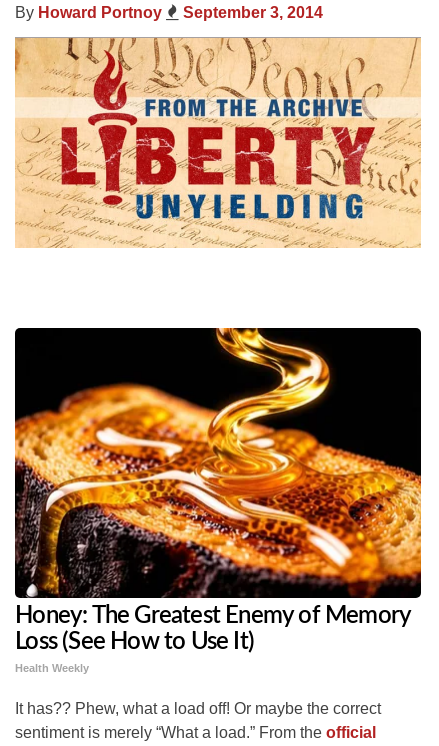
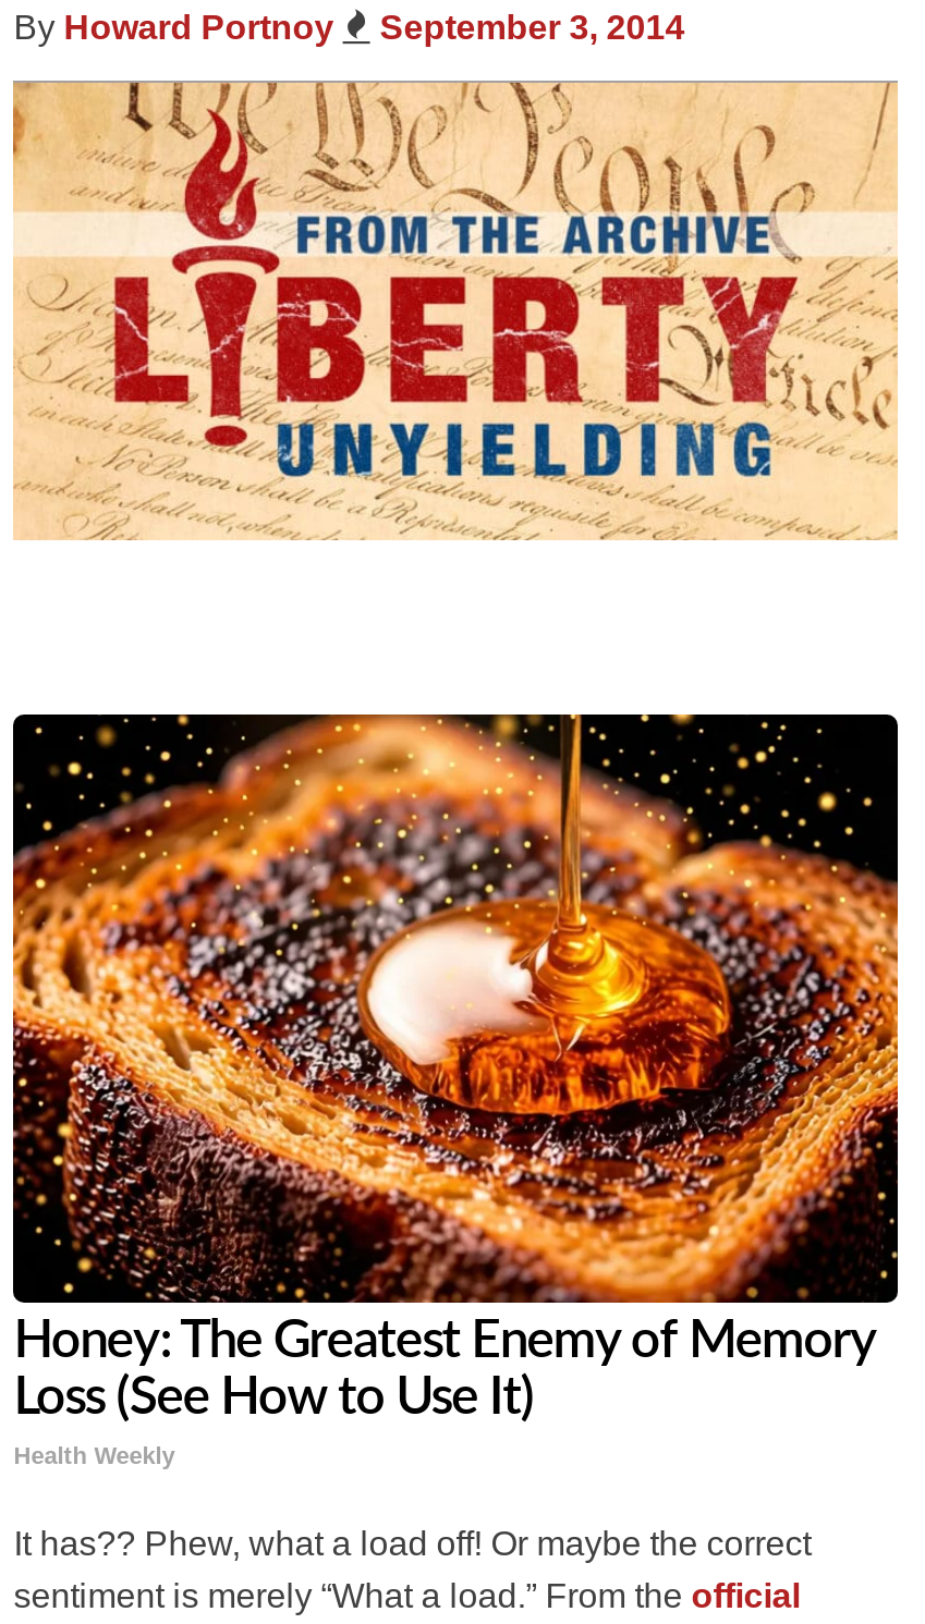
- [image]
+ [image]
